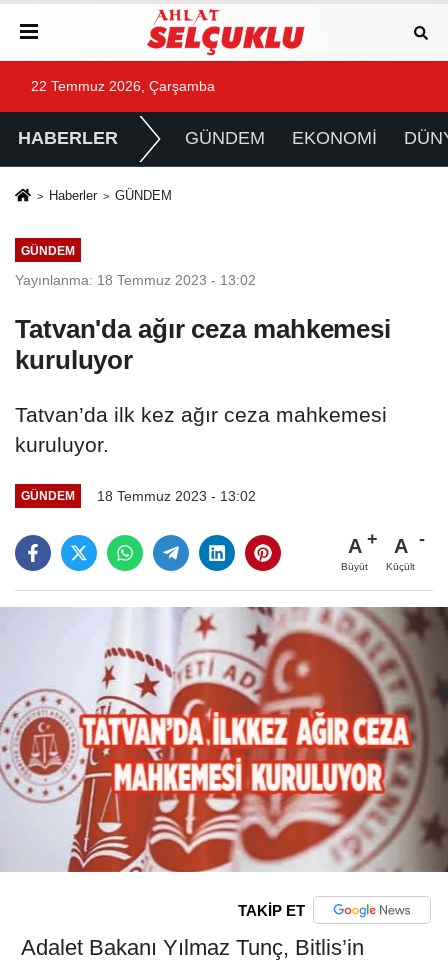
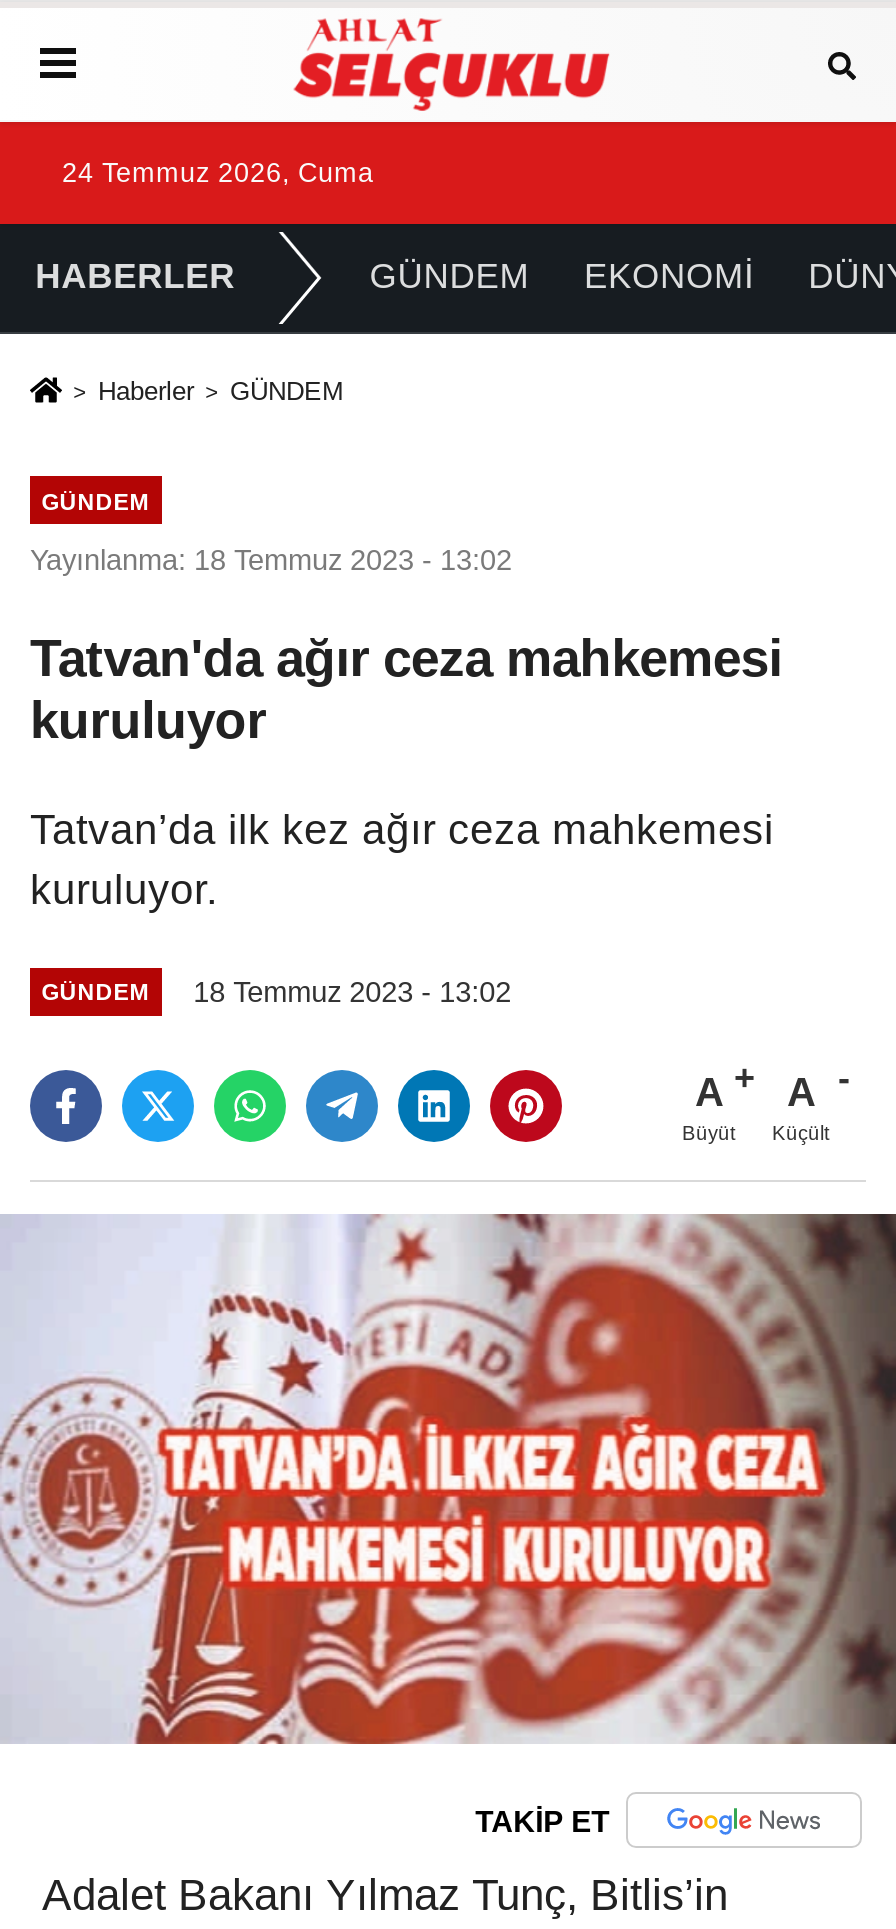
- 22 Temmuz 2026, Çarşamba
+ 24 Temmuz 2026, Cuma
